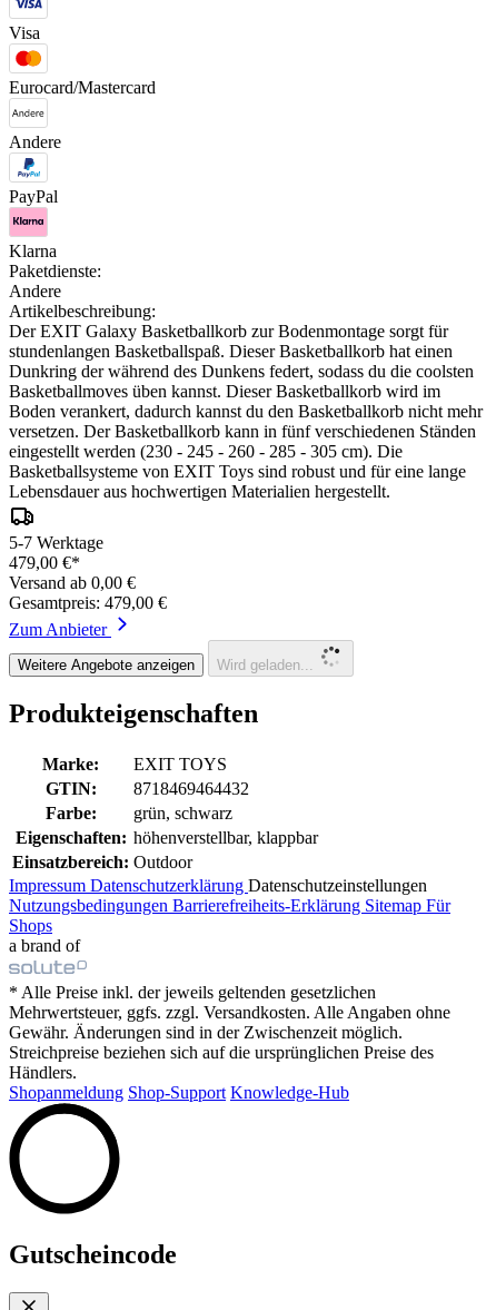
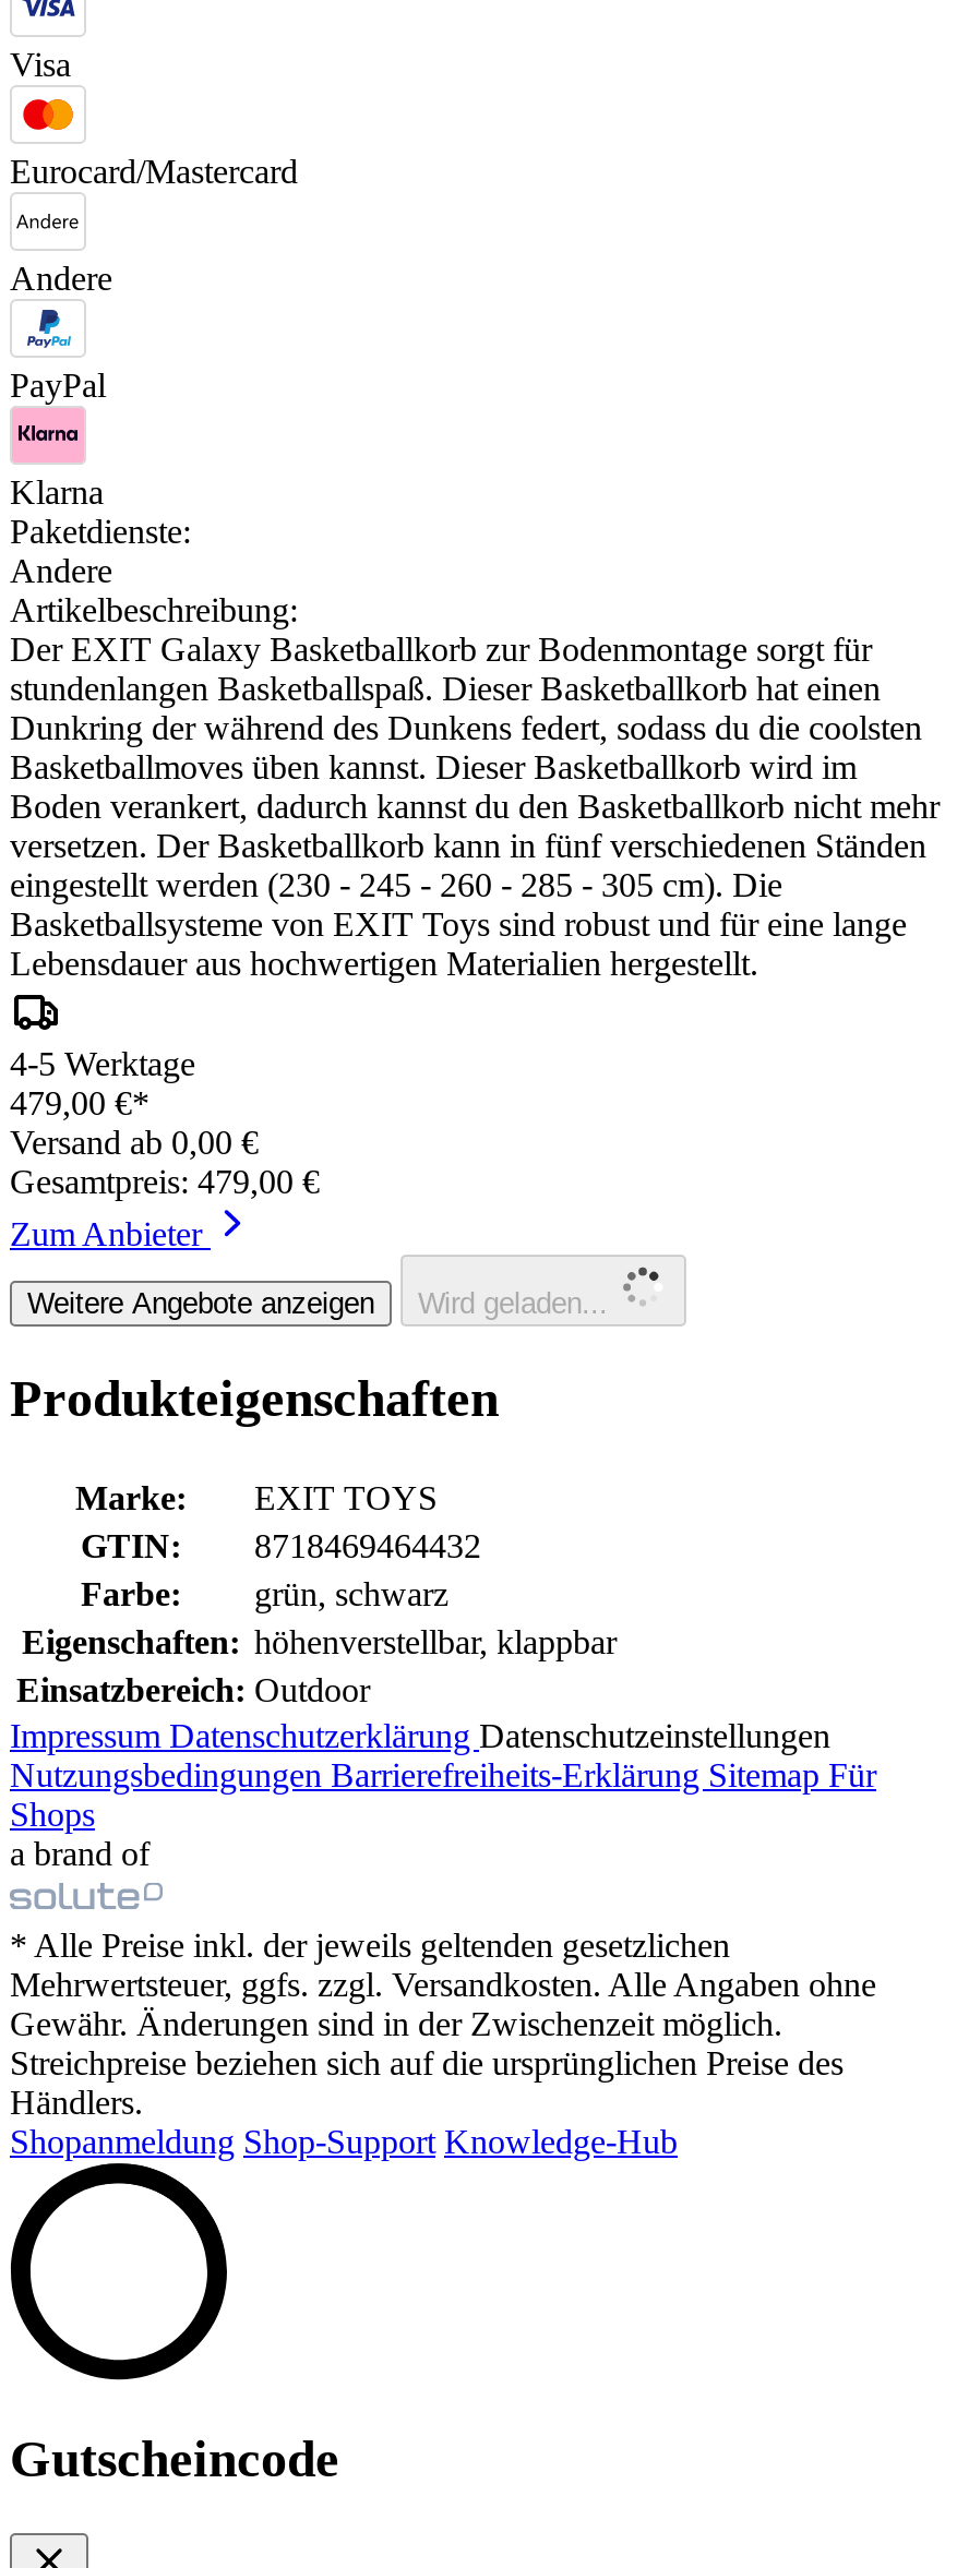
- 5-7 Werktage
+ 4-5 Werktage
